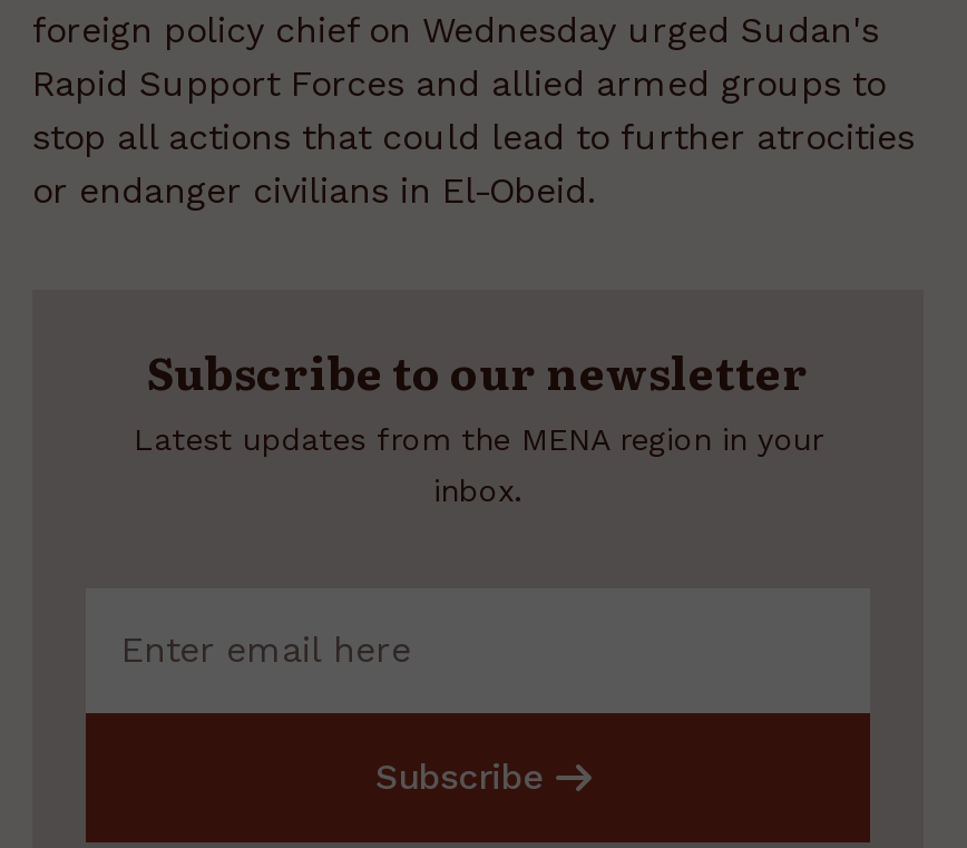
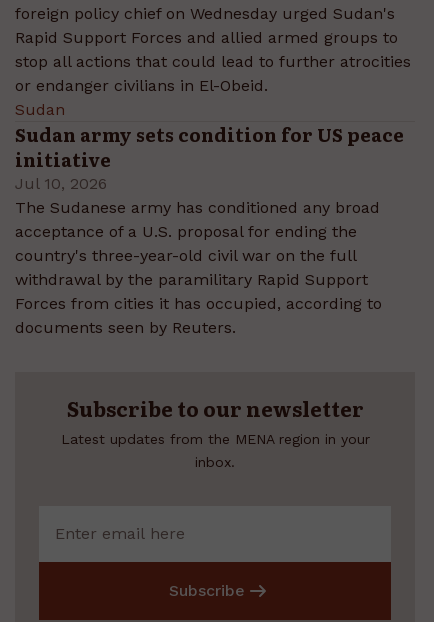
+ Sudan
+ Sudan army sets condition for US peace
+ initiative
+ Jul 10, 2026
+ The Sudanese army has conditioned any broad
+ acceptance of a U.S. proposal for ending the
+ country's three-year-old civil war on the full
+ withdrawal by the paramilitary Rapid Support
+ Forces from cities it has occupied, according to
+ documents seen by Reuters.
